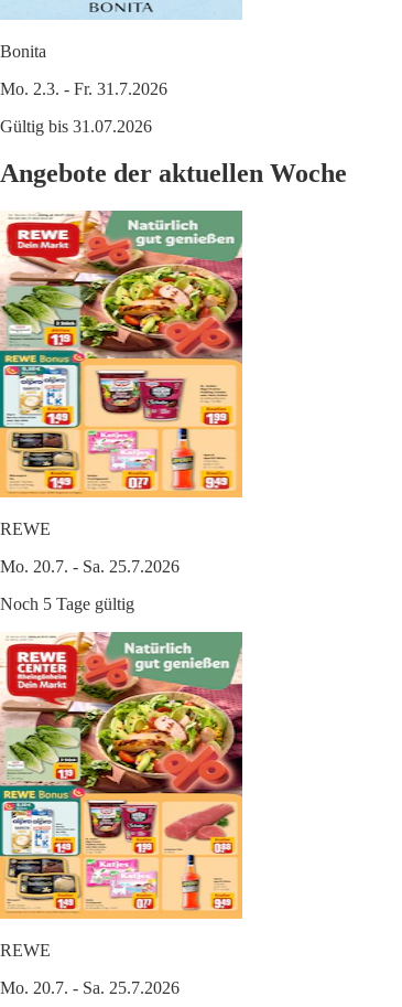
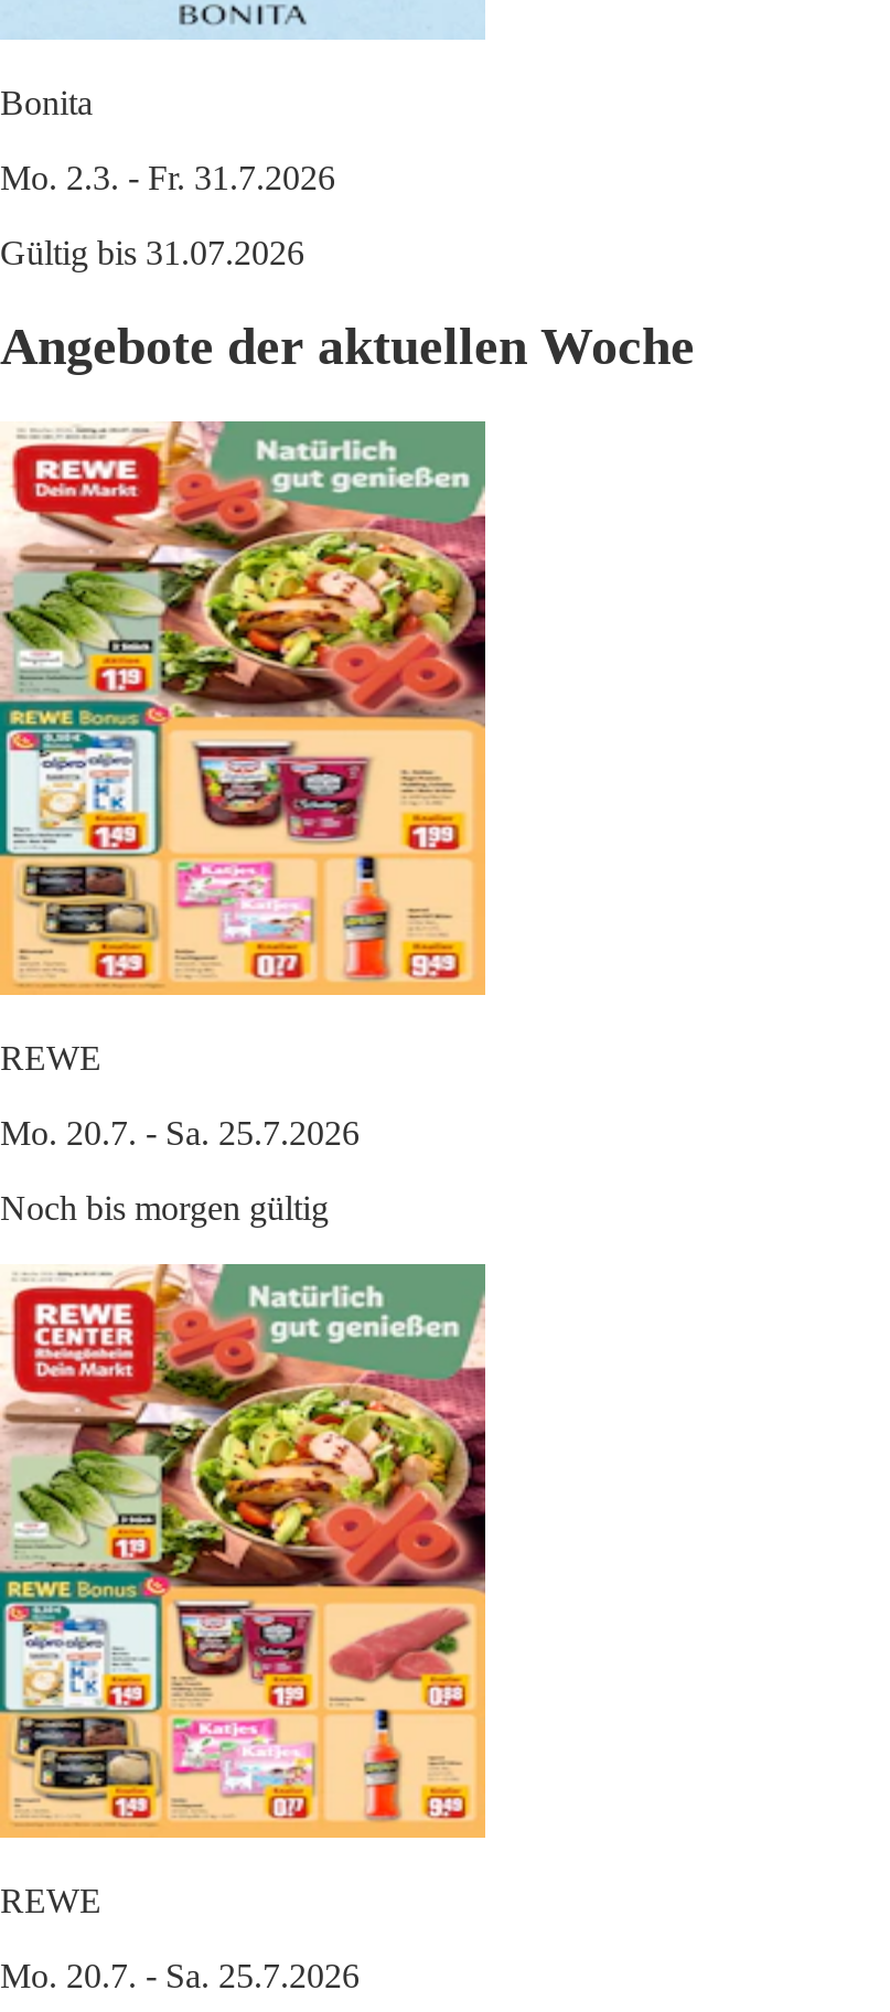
- Noch 5 Tage gültig
+ Noch bis morgen gültig
